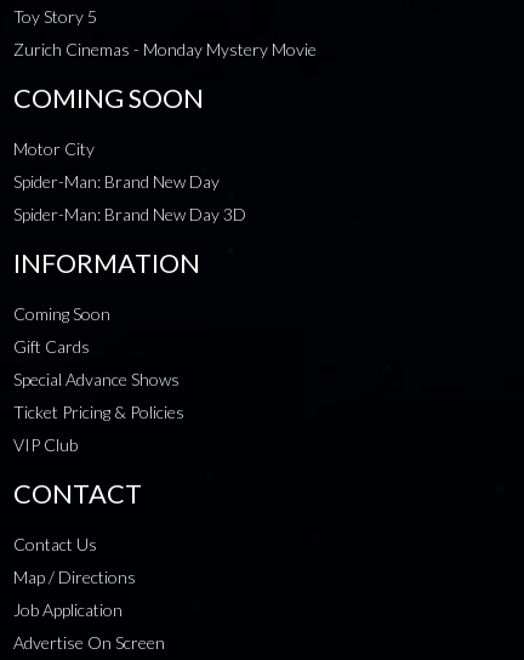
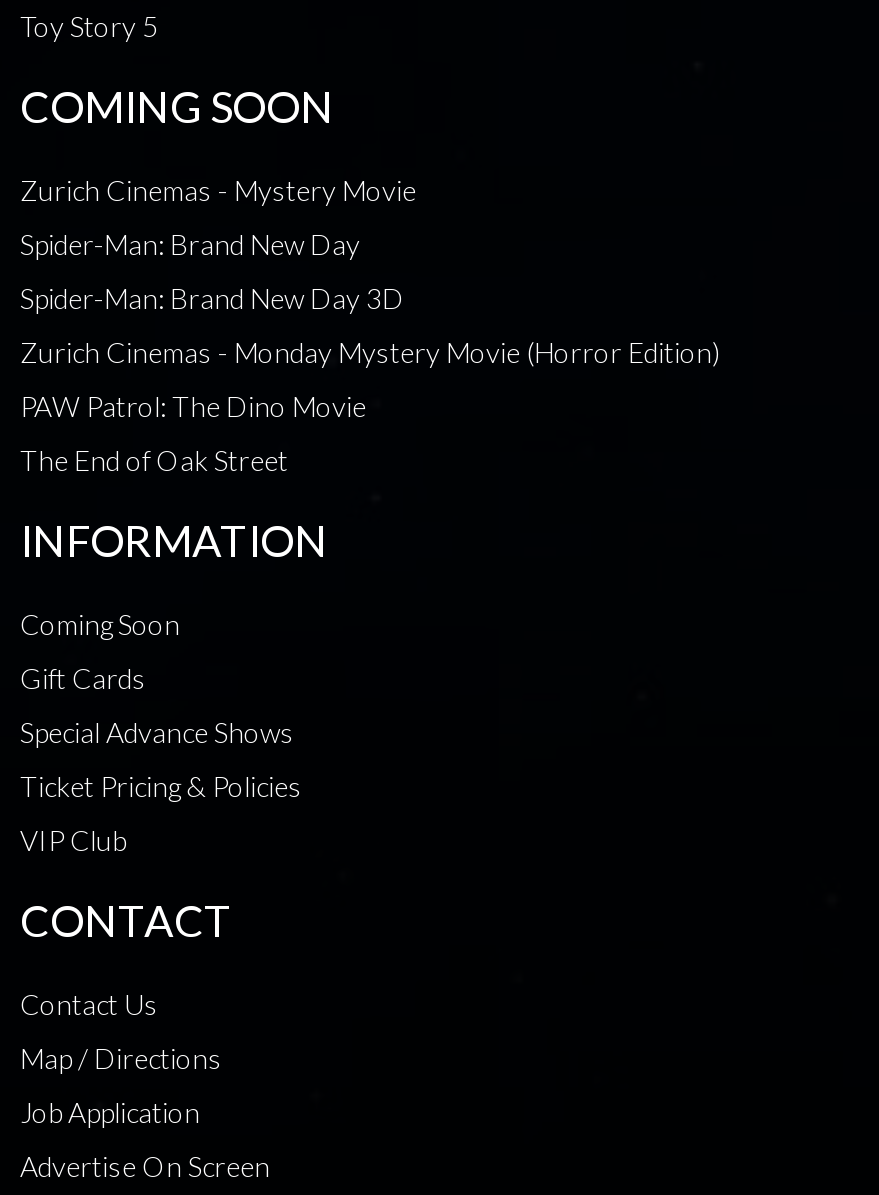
- Zurich Cinemas - Monday Mystery Movie

moved up: COMING SOON

- Motor City
+ Zurich Cinemas - Mystery Movie

moved up: Spider-Man: Brand New Day | Spider-Man: Brand New Day 3D

+ Zurich Cinemas - Monday Mystery Movie (Horror Edition)
+ PAW Patrol: The Dino Movie
+ The End of Oak Street
